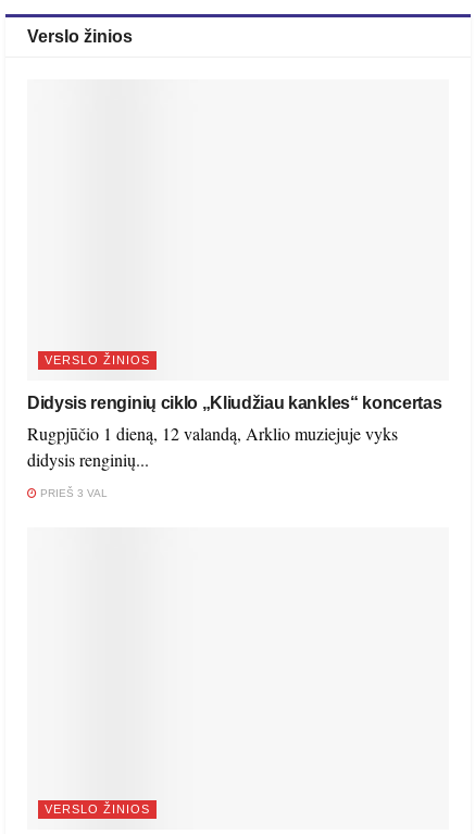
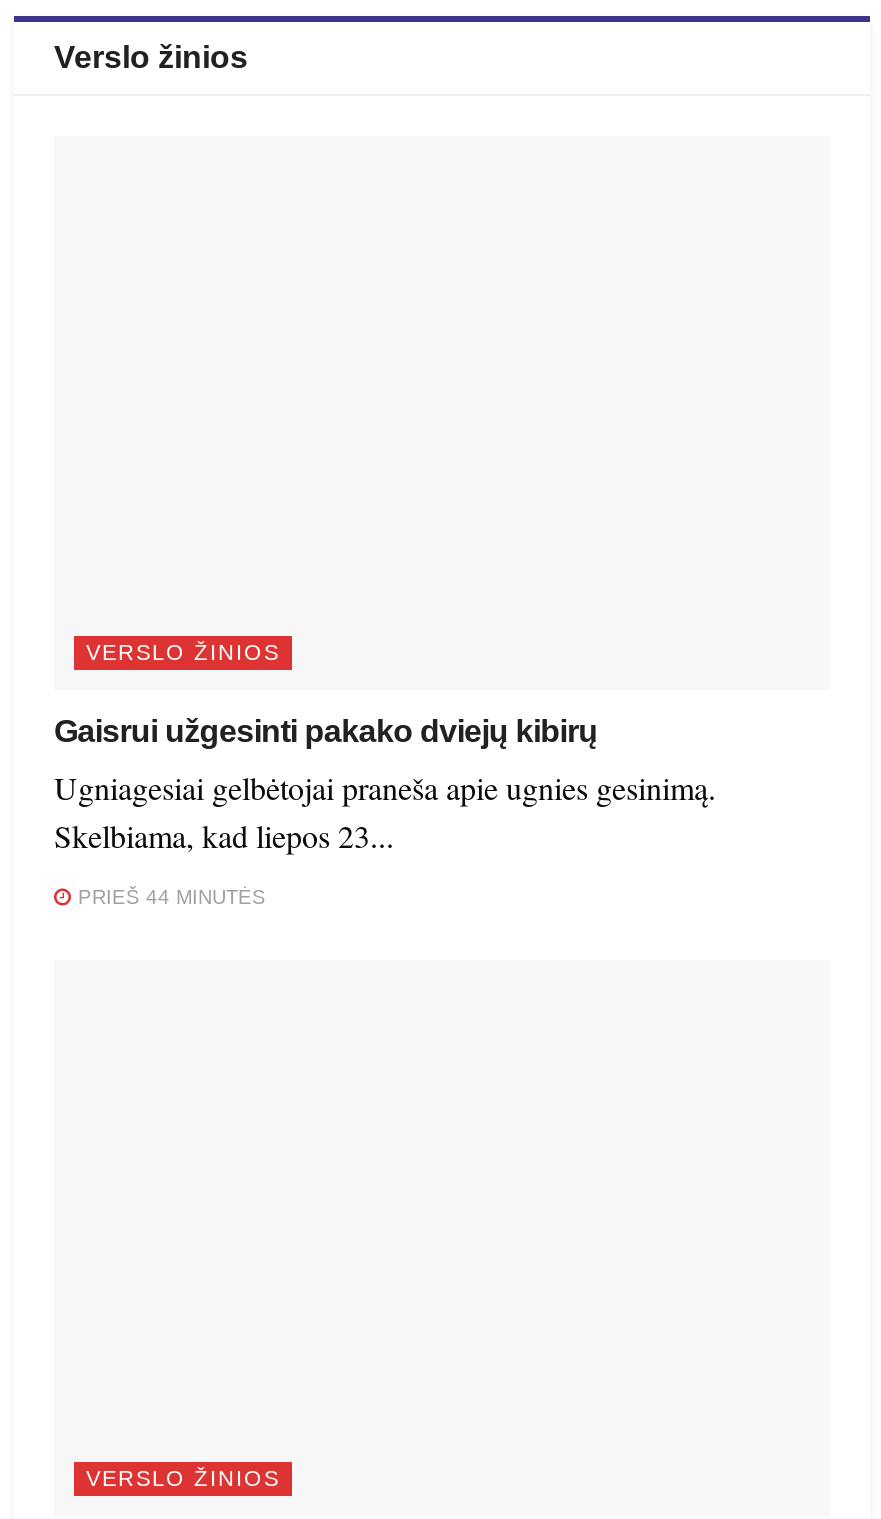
- Didysis renginių ciklo „Kliudžiau kankles“ koncertas
- Rugpjūčio 1 dieną, 12 valandą, Arklio muziejuje vyks
- didysis renginių...
+ Gaisrui užgesinti pakako dviejų kibirų
+ Ugniagesiai gelbėtojai praneša apie ugnies gesinimą.
+ Skelbiama, kad liepos 23...

- PRIEŠ 3 VAL
+ PRIEŠ 44 MINUTĖS
